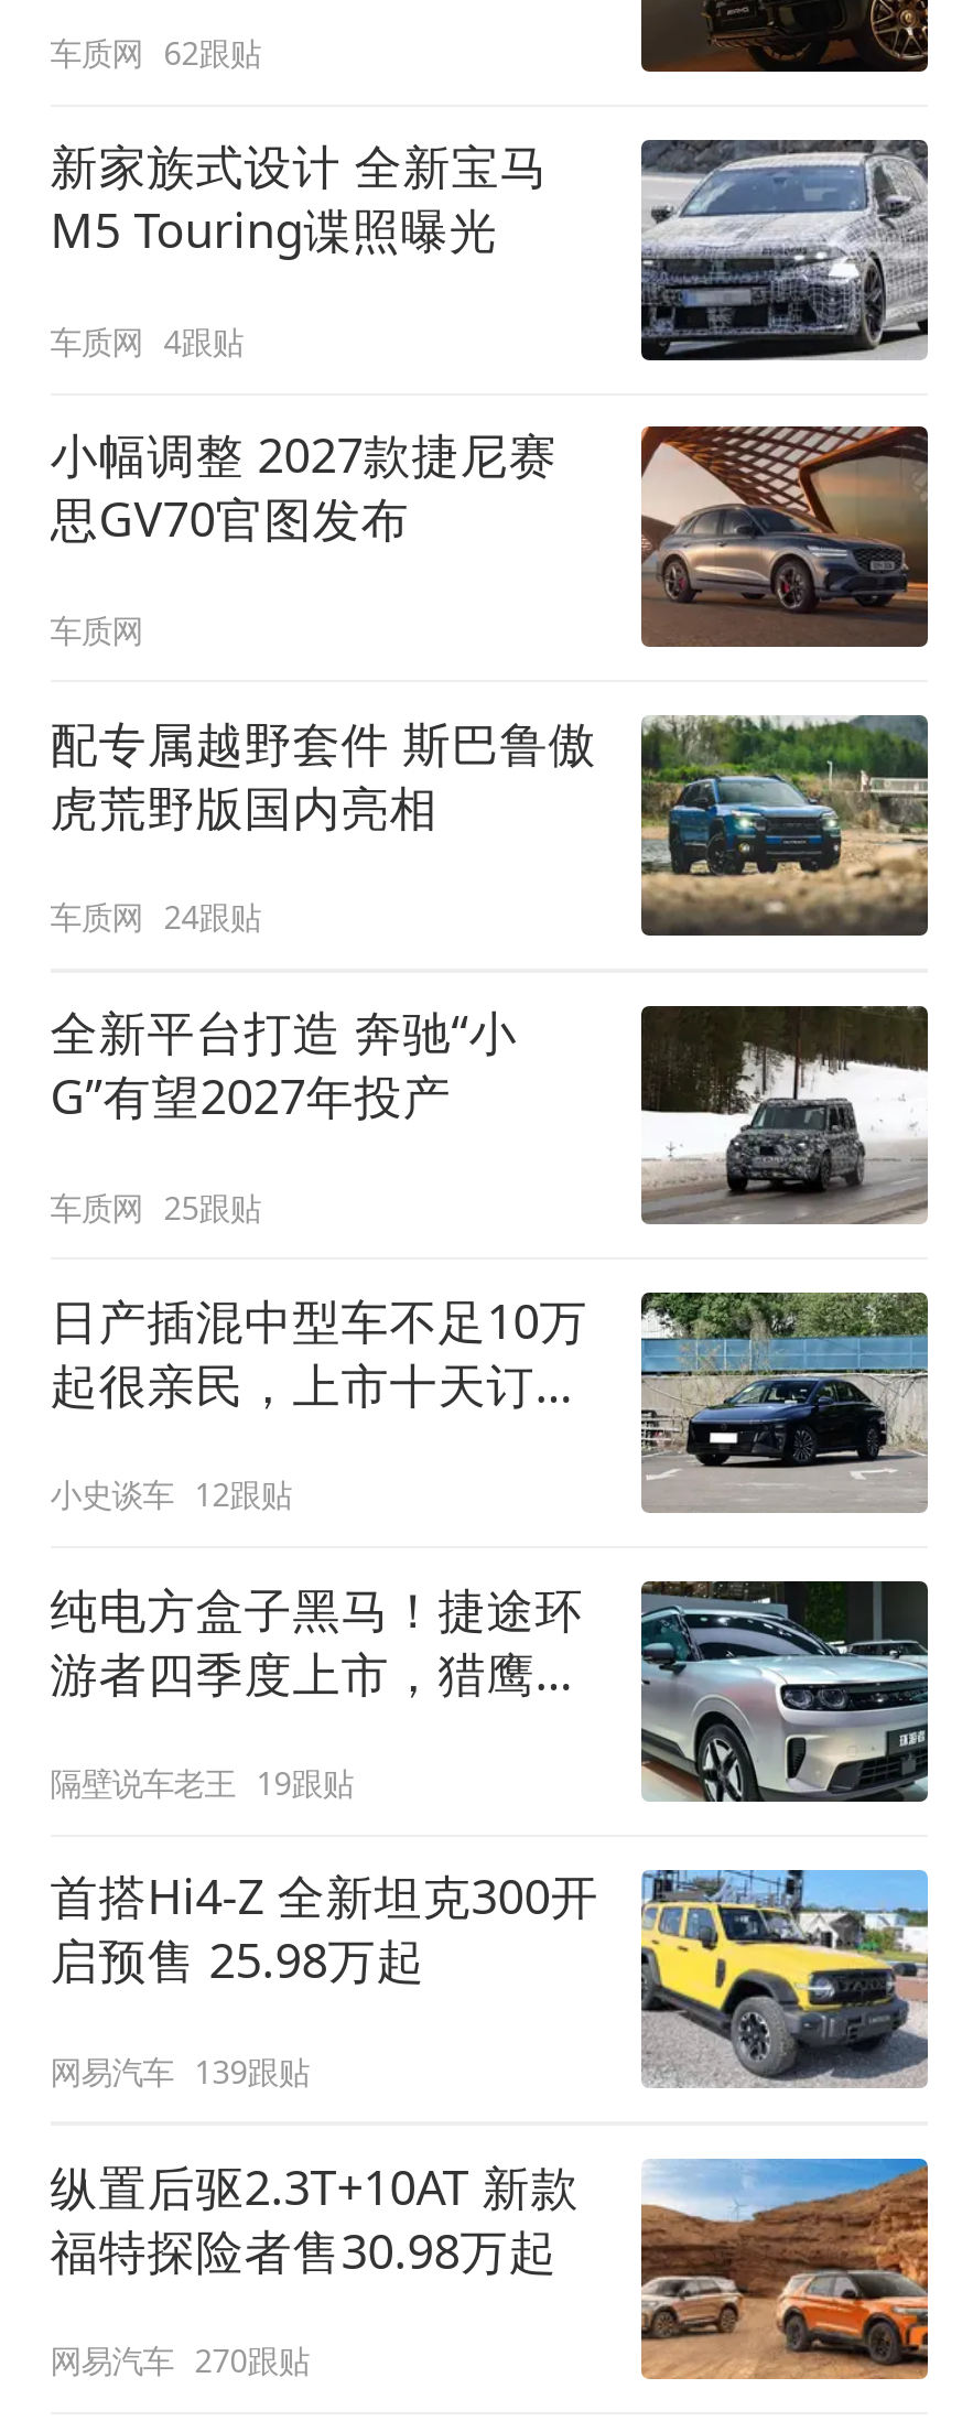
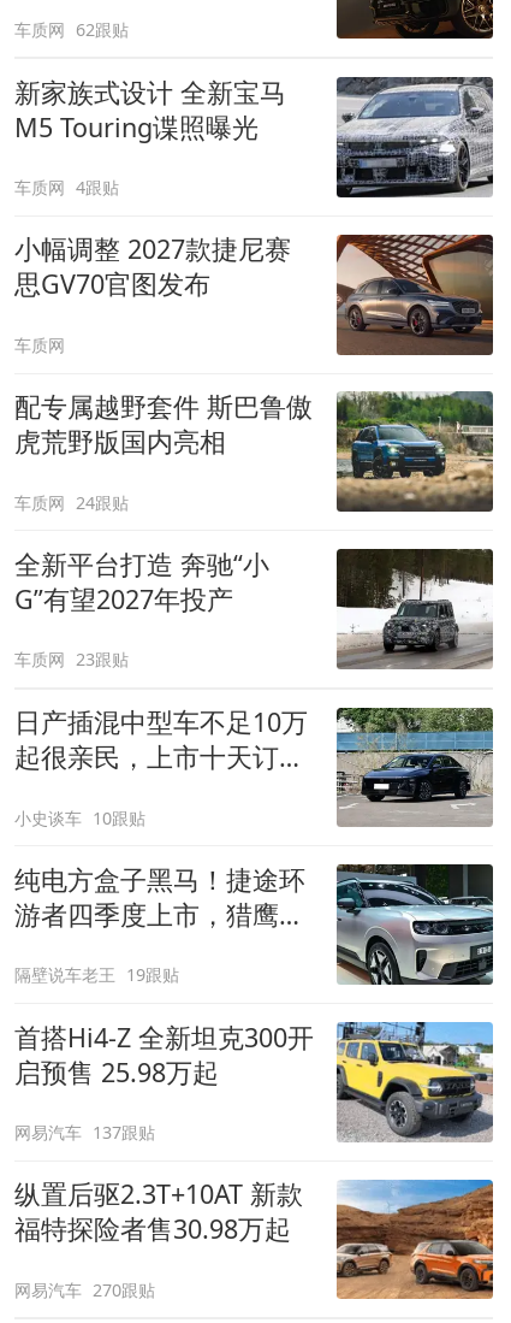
- 车质网 25跟贴
+ 车质网 23跟贴

- 小史谈车 12跟贴
+ 小史谈车 10跟贴

- 网易汽车 139跟贴
+ 网易汽车 137跟贴
